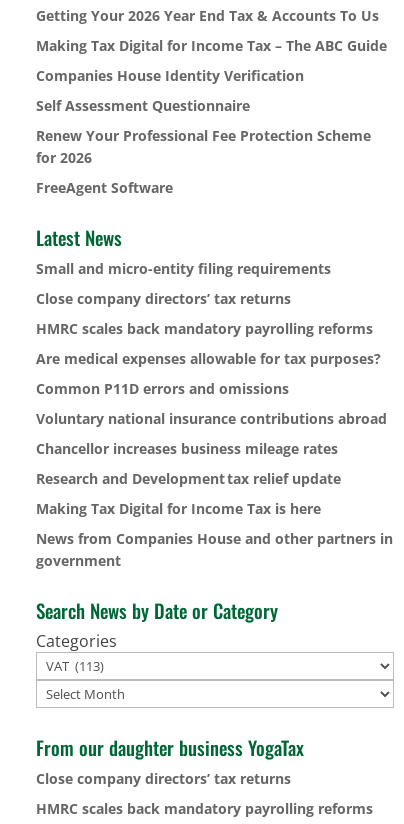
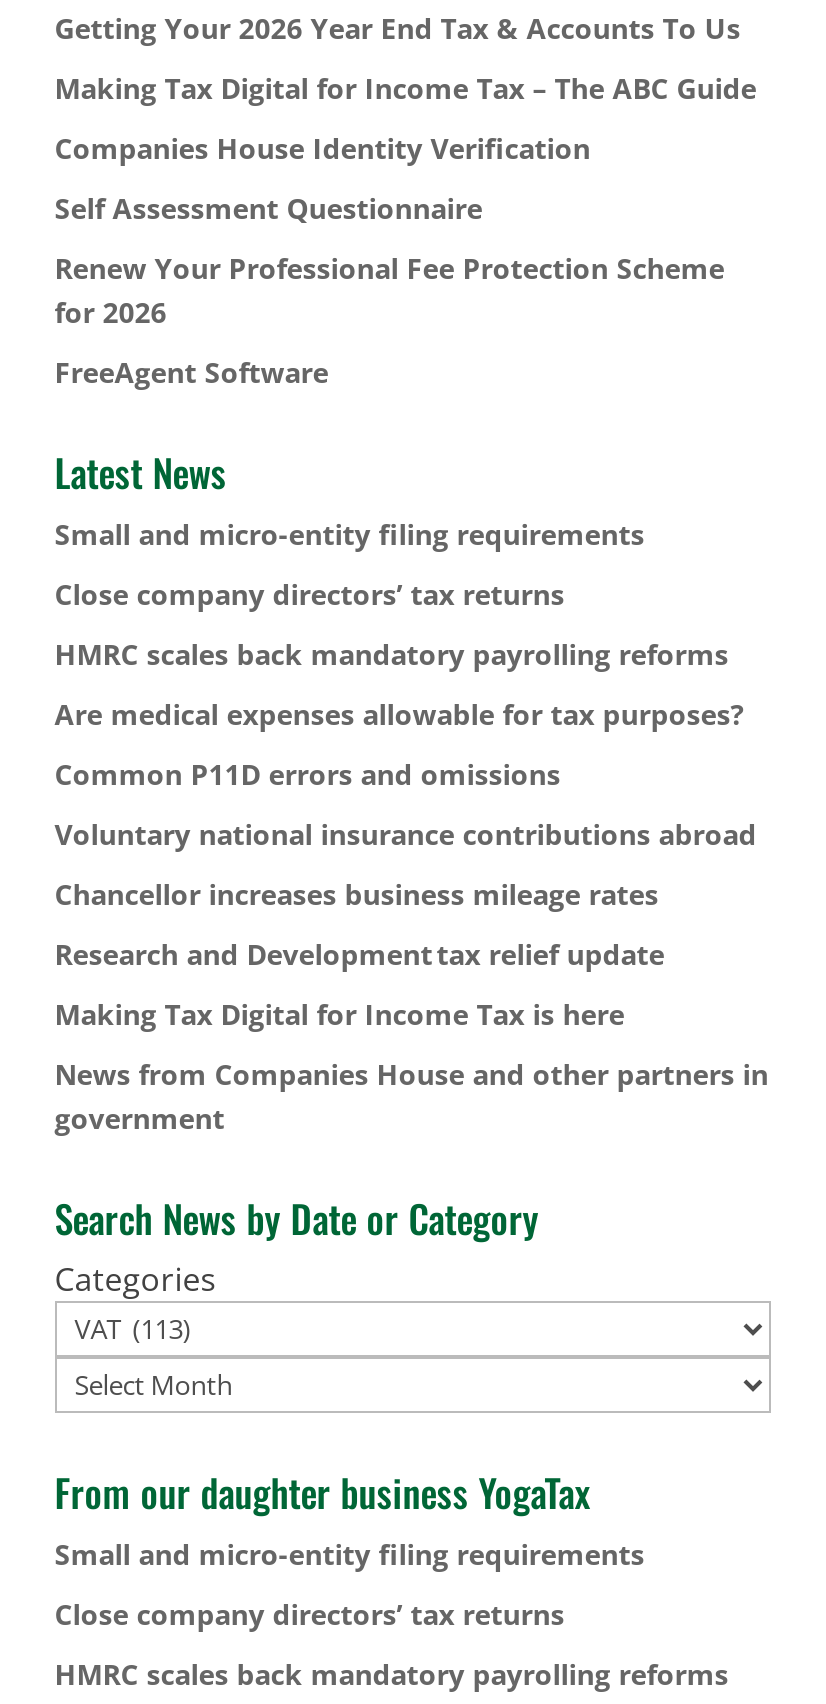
+ Small and micro-entity filing requirements
